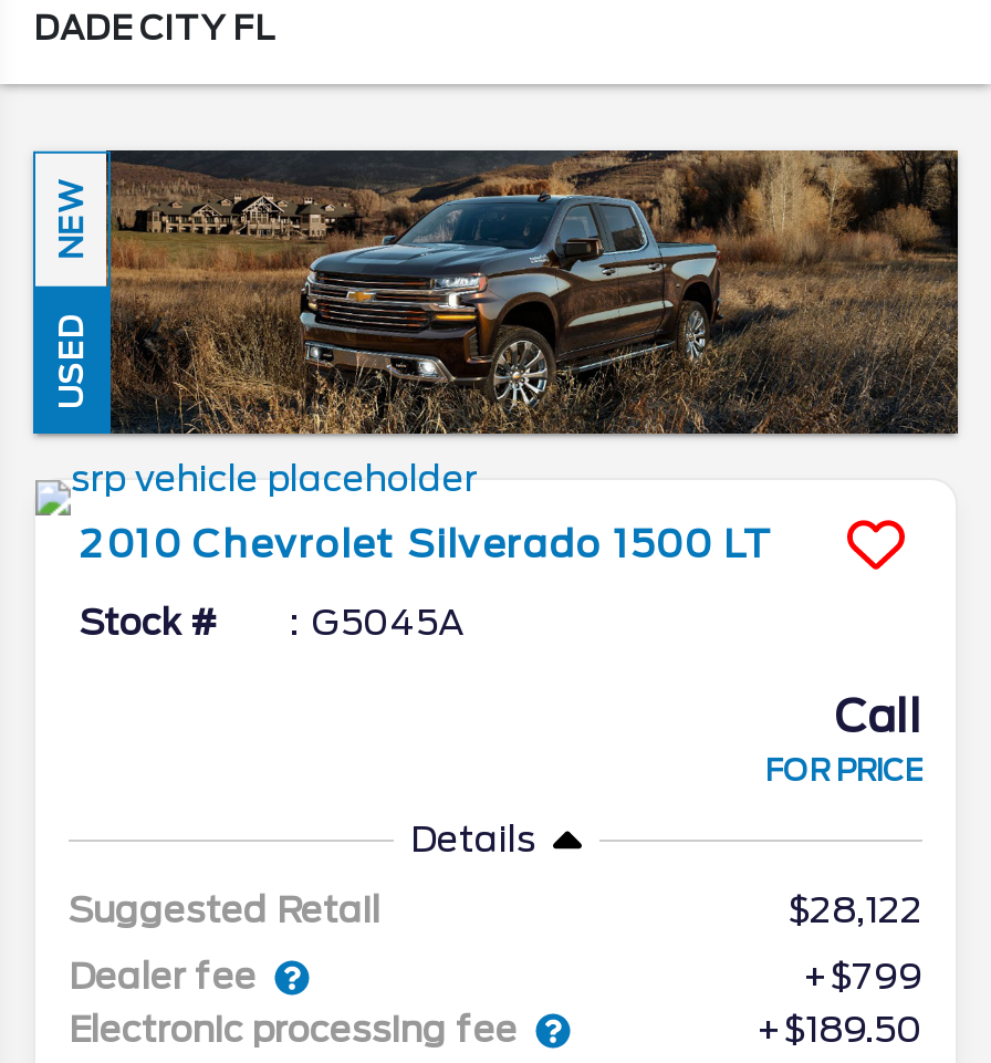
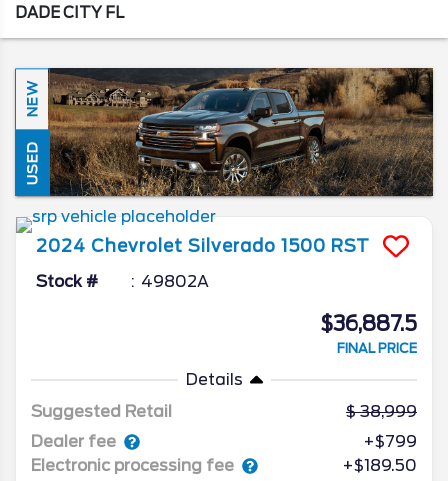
- 2010 Chevrolet Silverado 1500 LT
+ 2024 Chevrolet Silverado 1500 RST

- G5045A
+ 49802A

- Call
- FOR PRICE
+ $36,887.5
+ FINAL PRICE

- $28,122
+ 38,999
